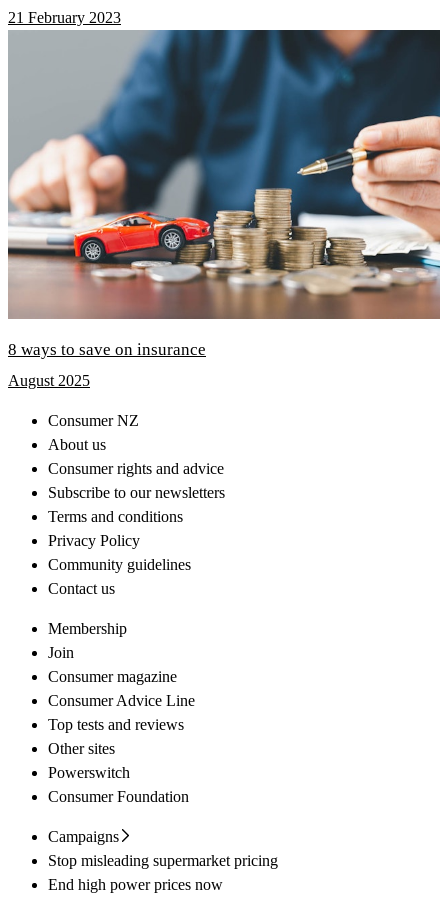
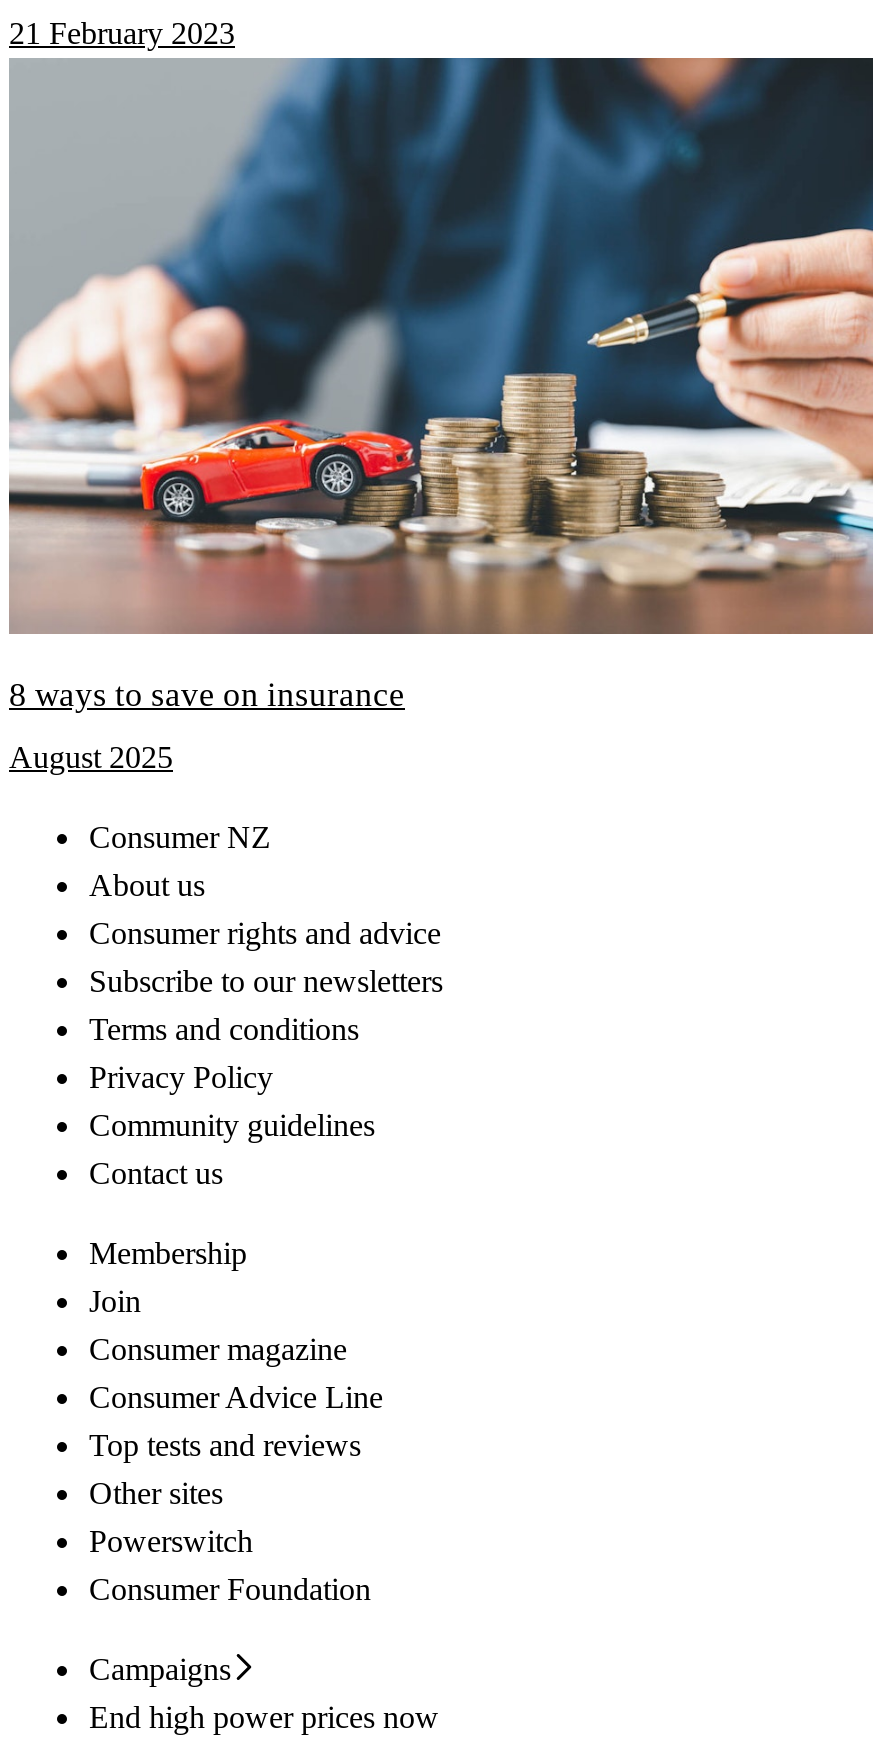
- Stop misleading supermarket pricing
